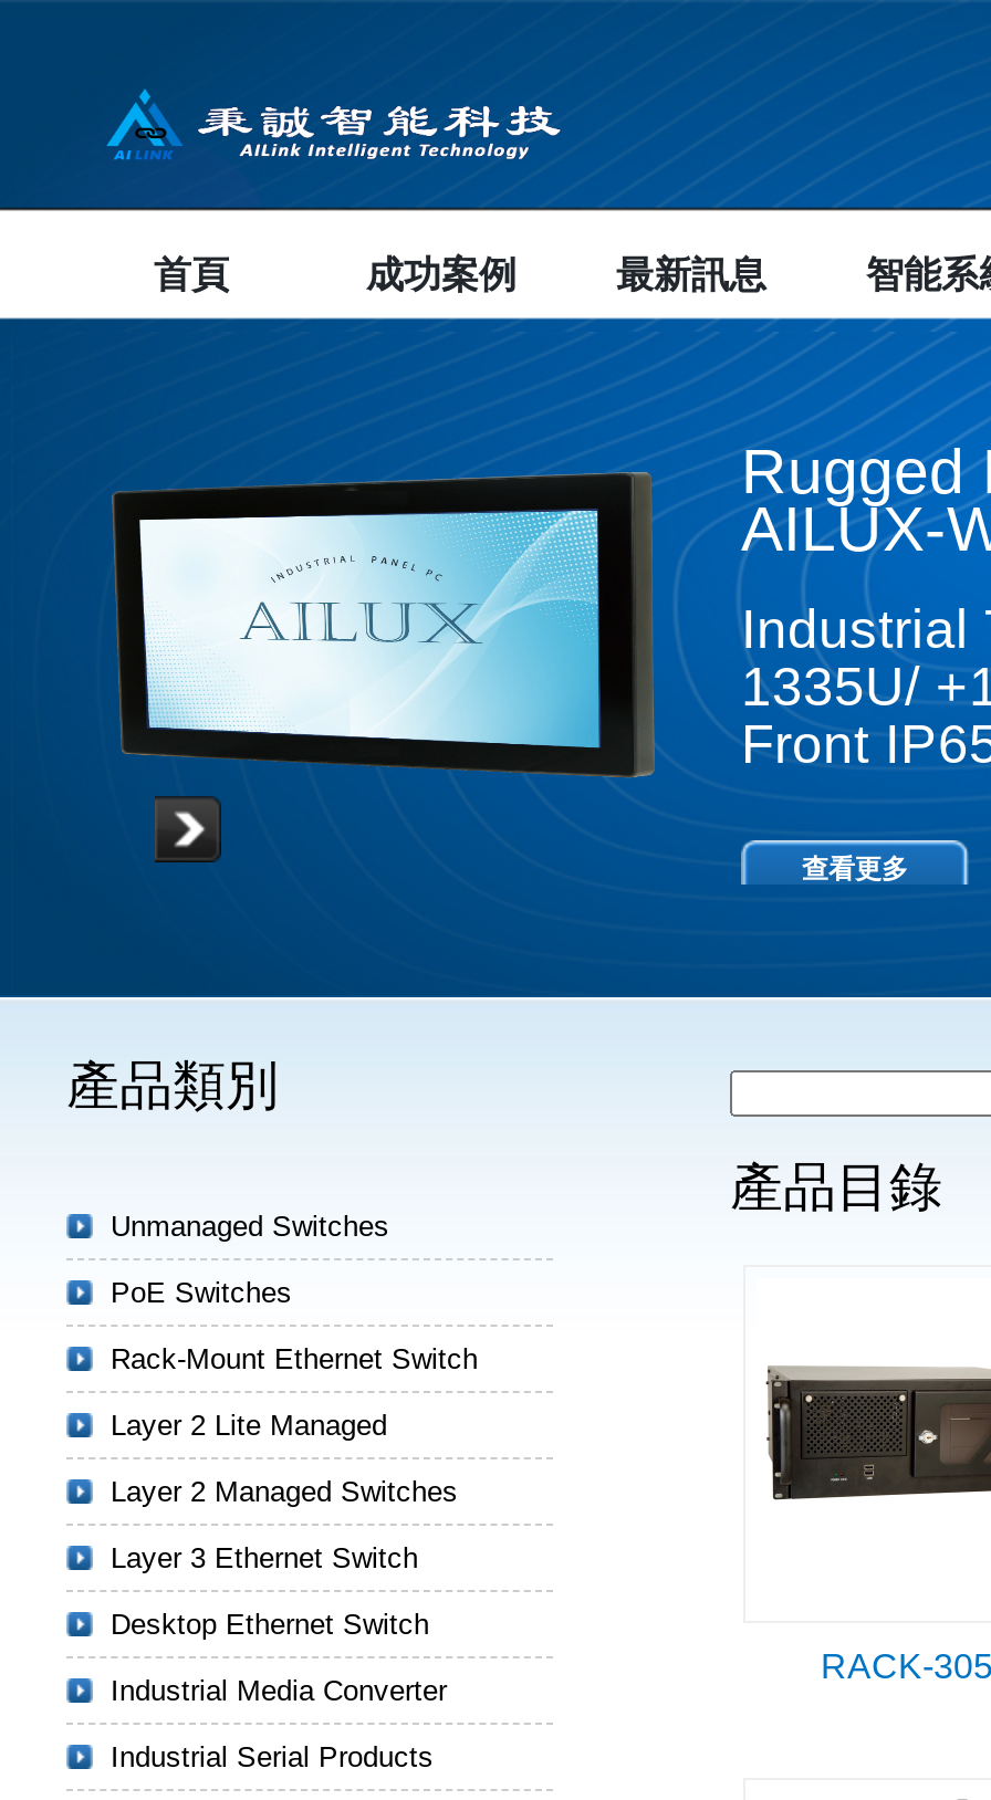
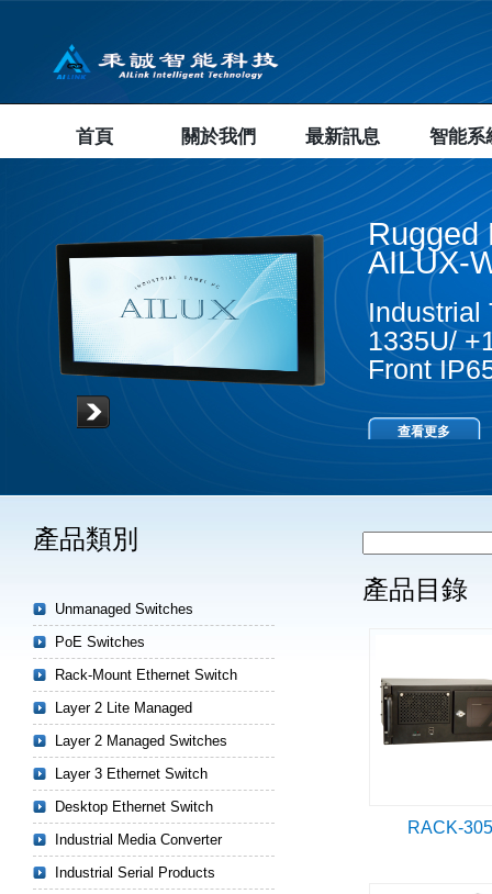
- 成功案例
+ 關於我們
